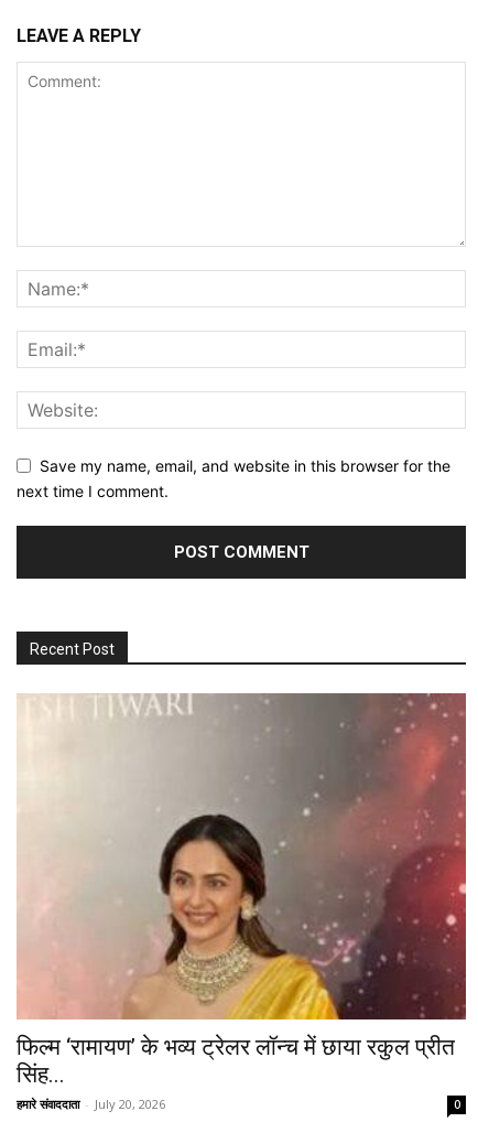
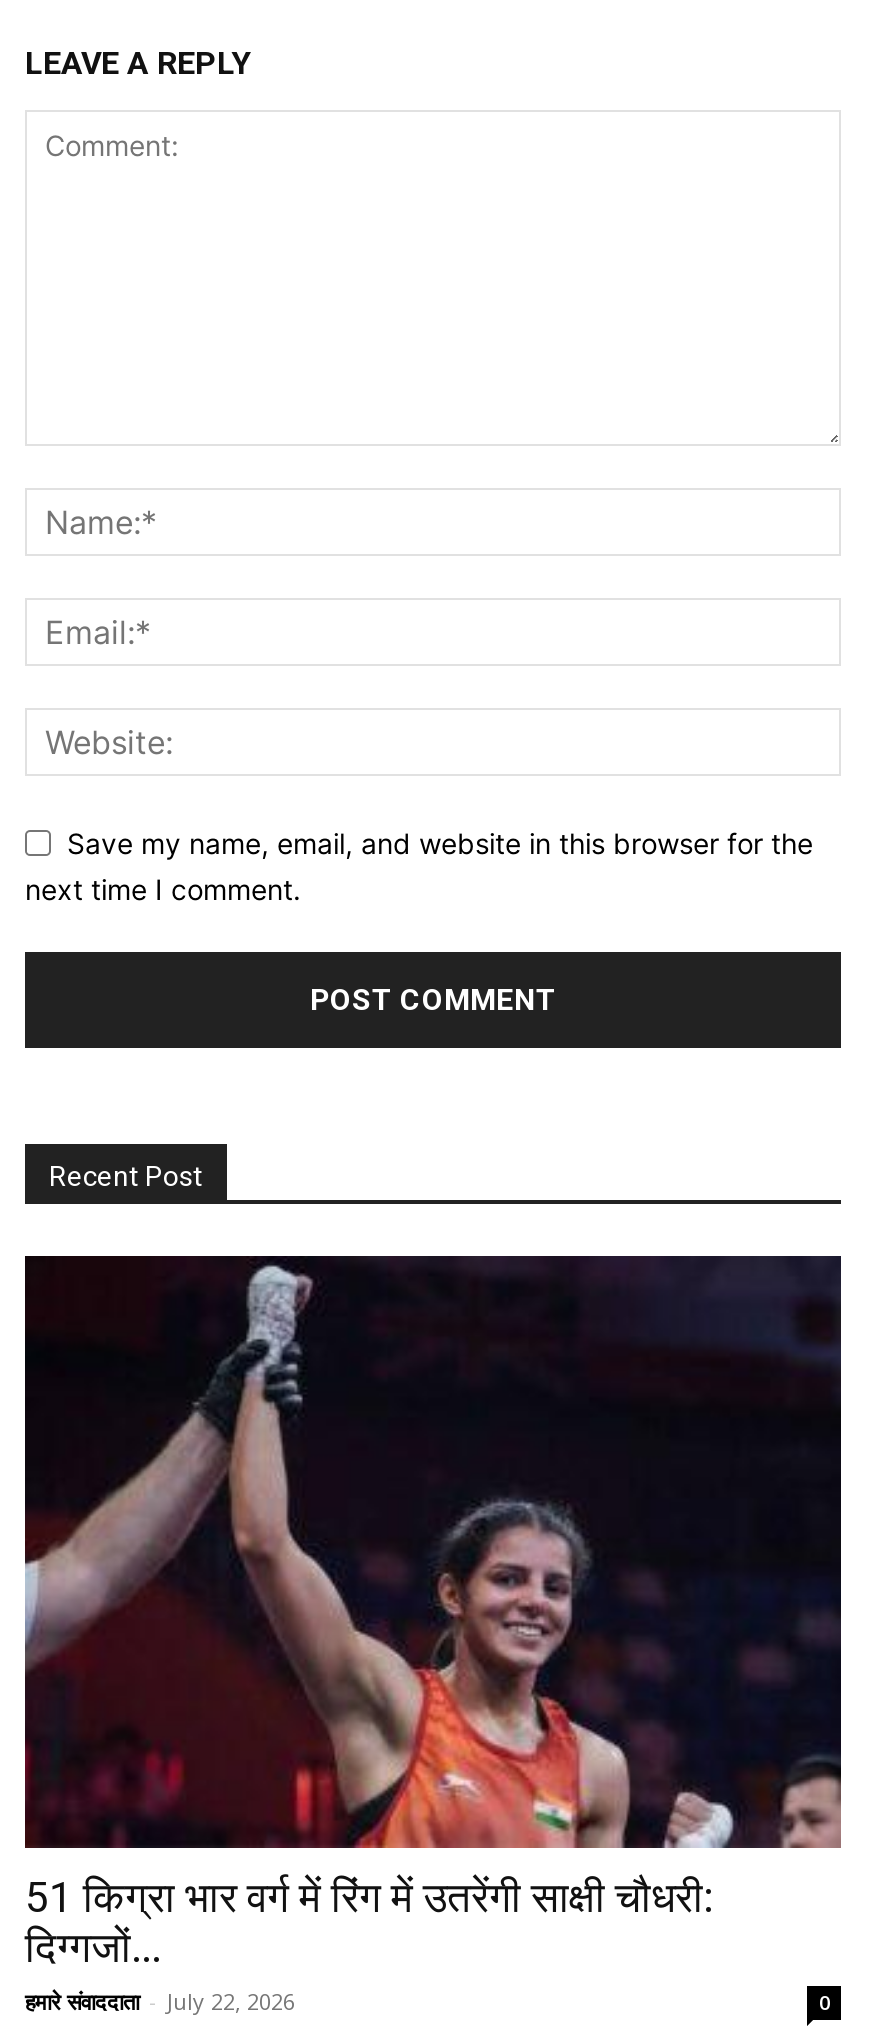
- [image]
- फिल्म ‘रामायण’ के भव्य ट्रेलर लॉन्च में छाया रकुल प्रीत
- सिंह...
- हमारे संवाददाता - July 20, 2026
+ [image]
+ 51 किग्रा भार वर्ग में रिंग में उतरेंगी साक्षी चौधरी:
+ दिग्गजों...
+ हमारे संवाददाता - July 22, 2026
